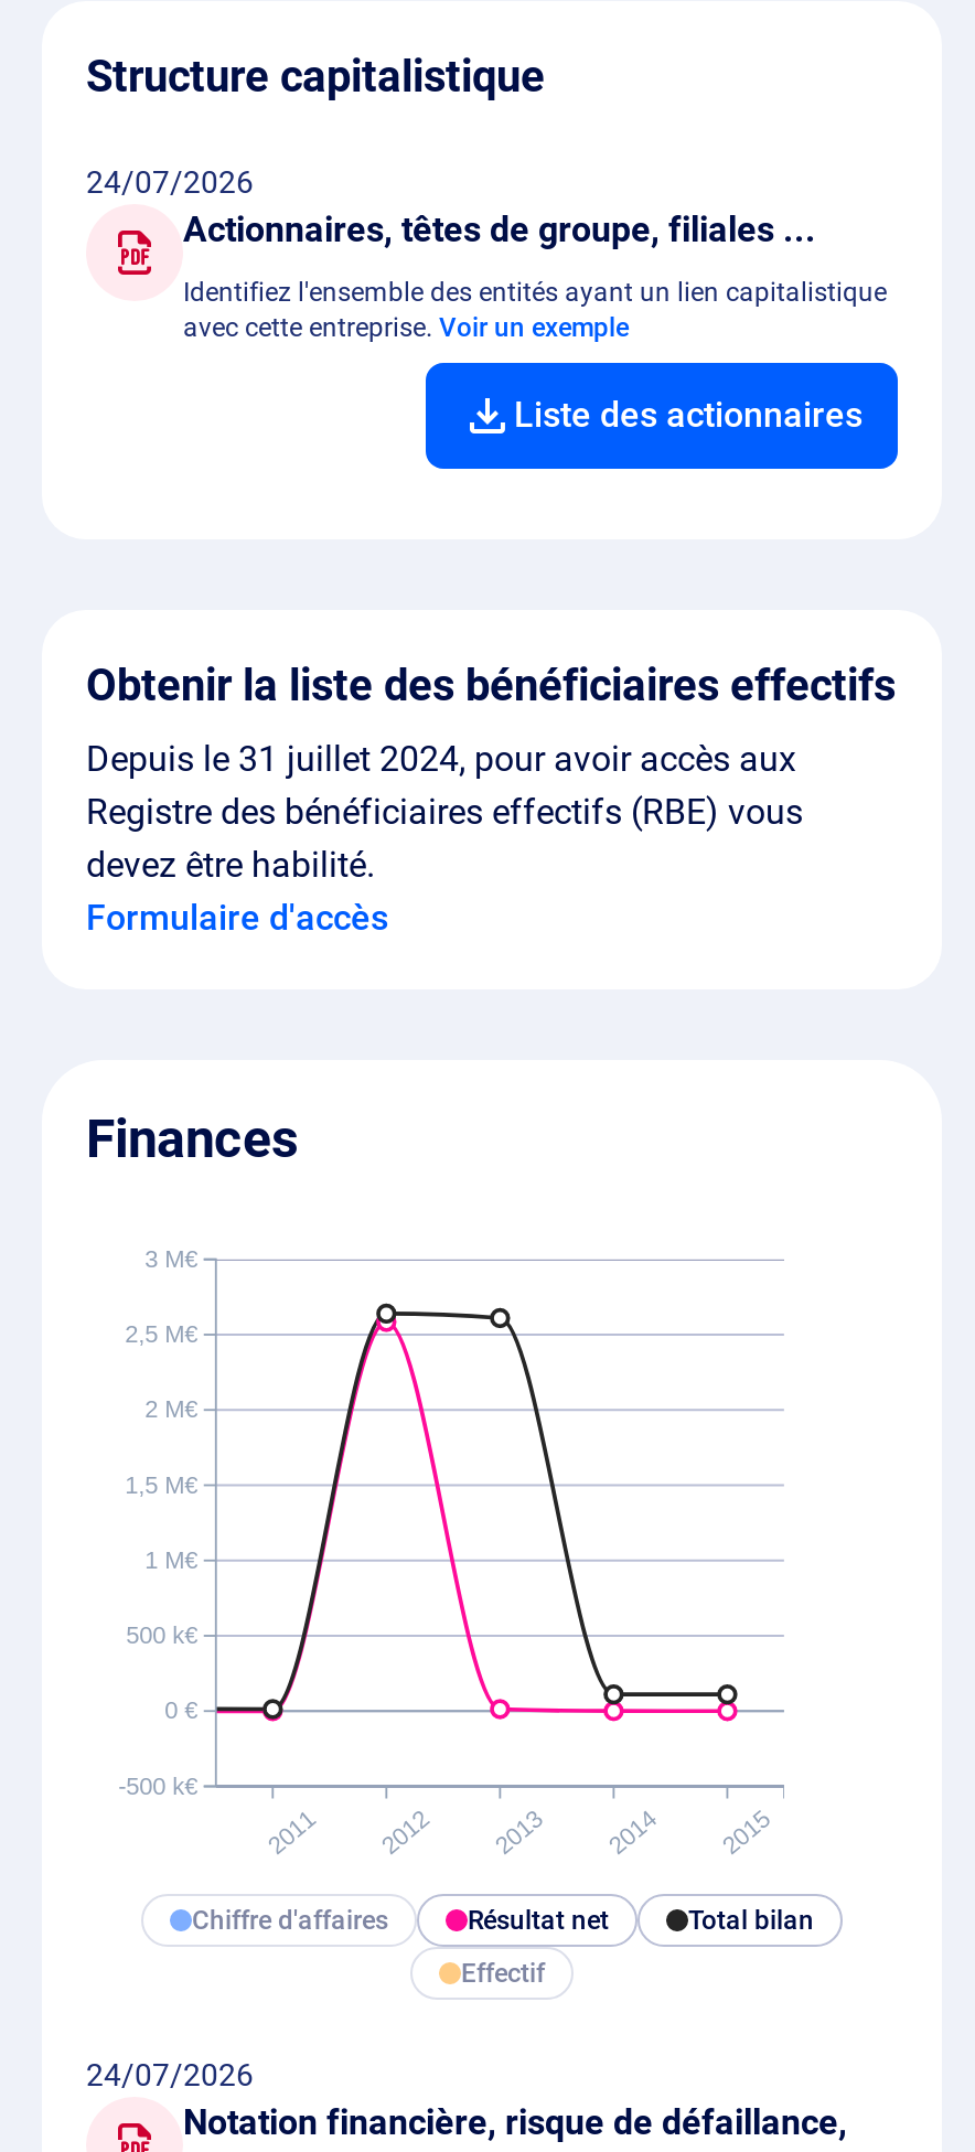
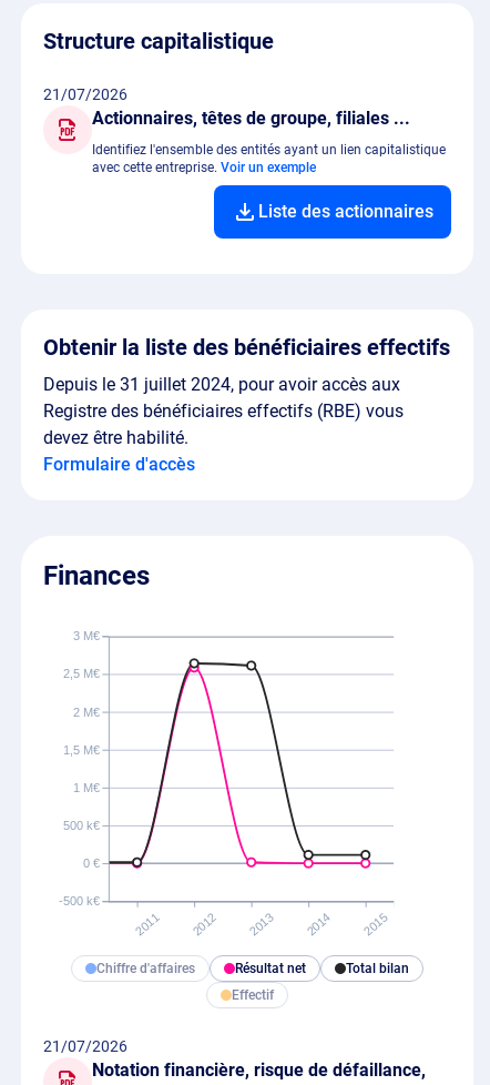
- 24/07/2026
+ 21/07/2026

- 24/07/2026
+ 21/07/2026
